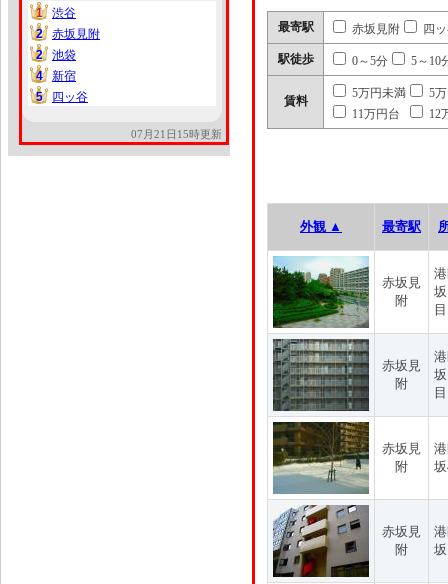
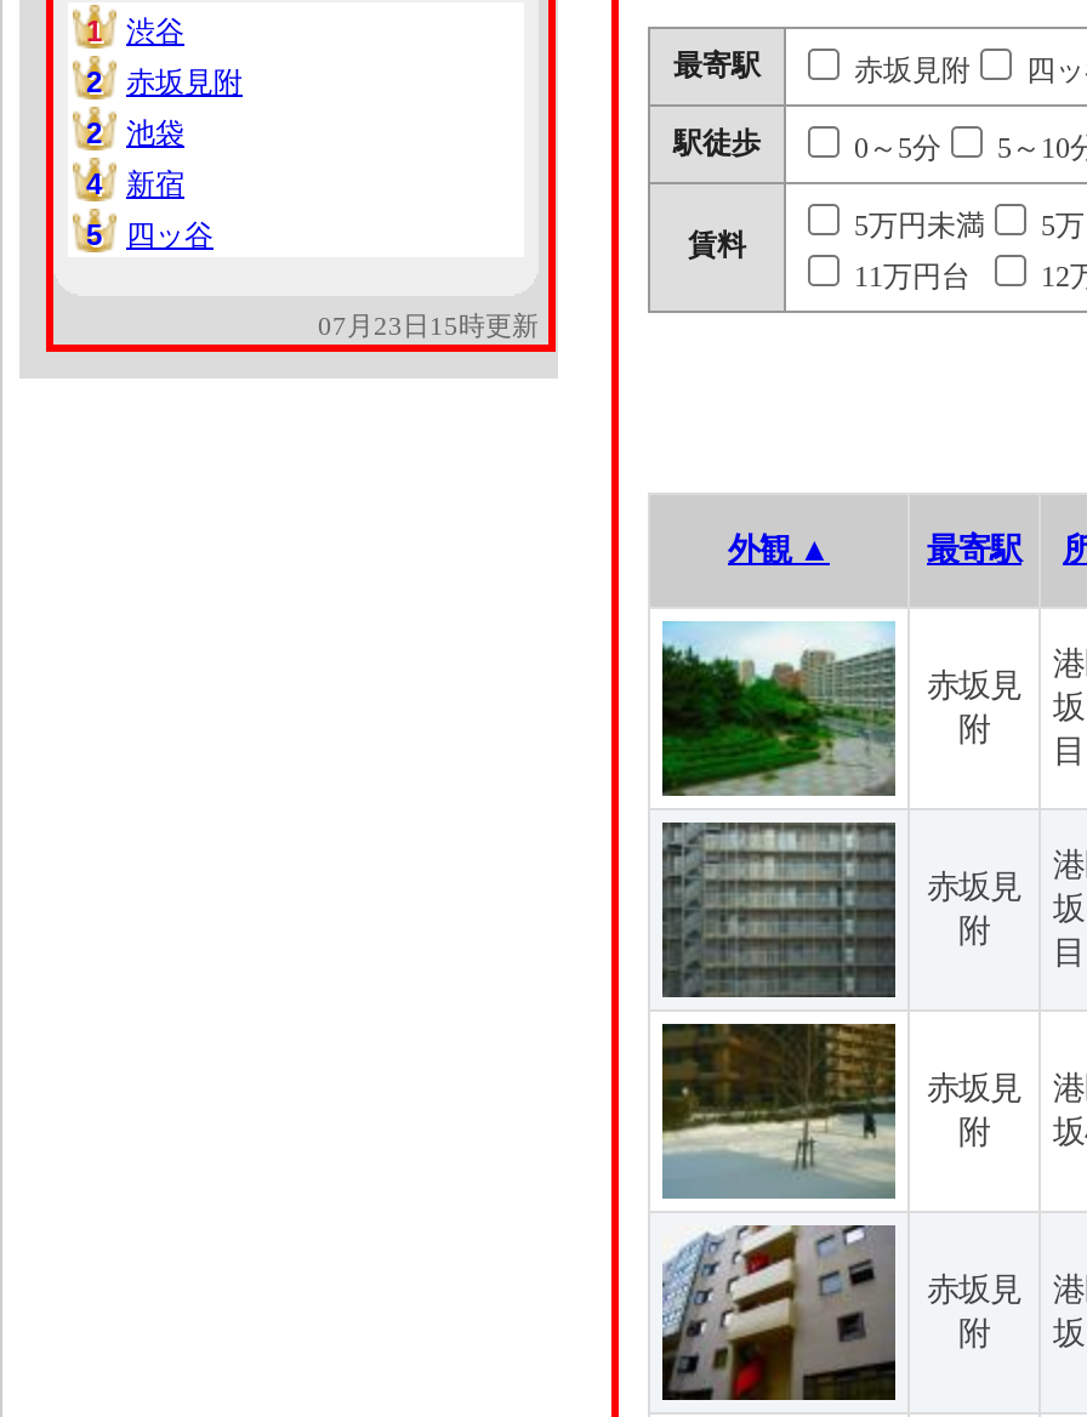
- 07月21日15時更新
+ 07月23日15時更新
